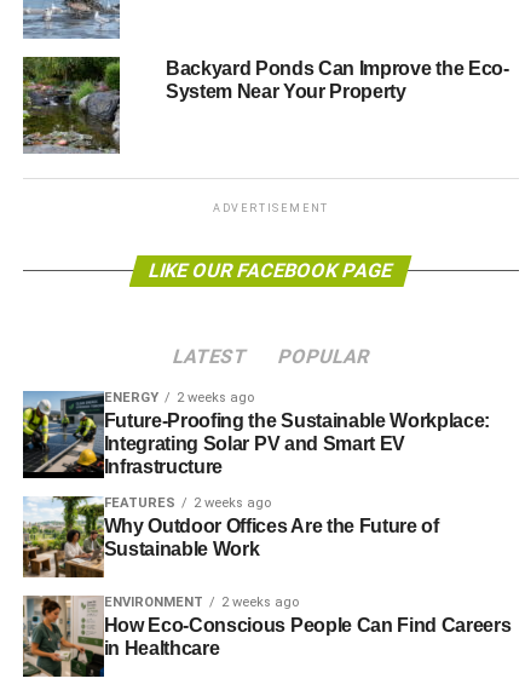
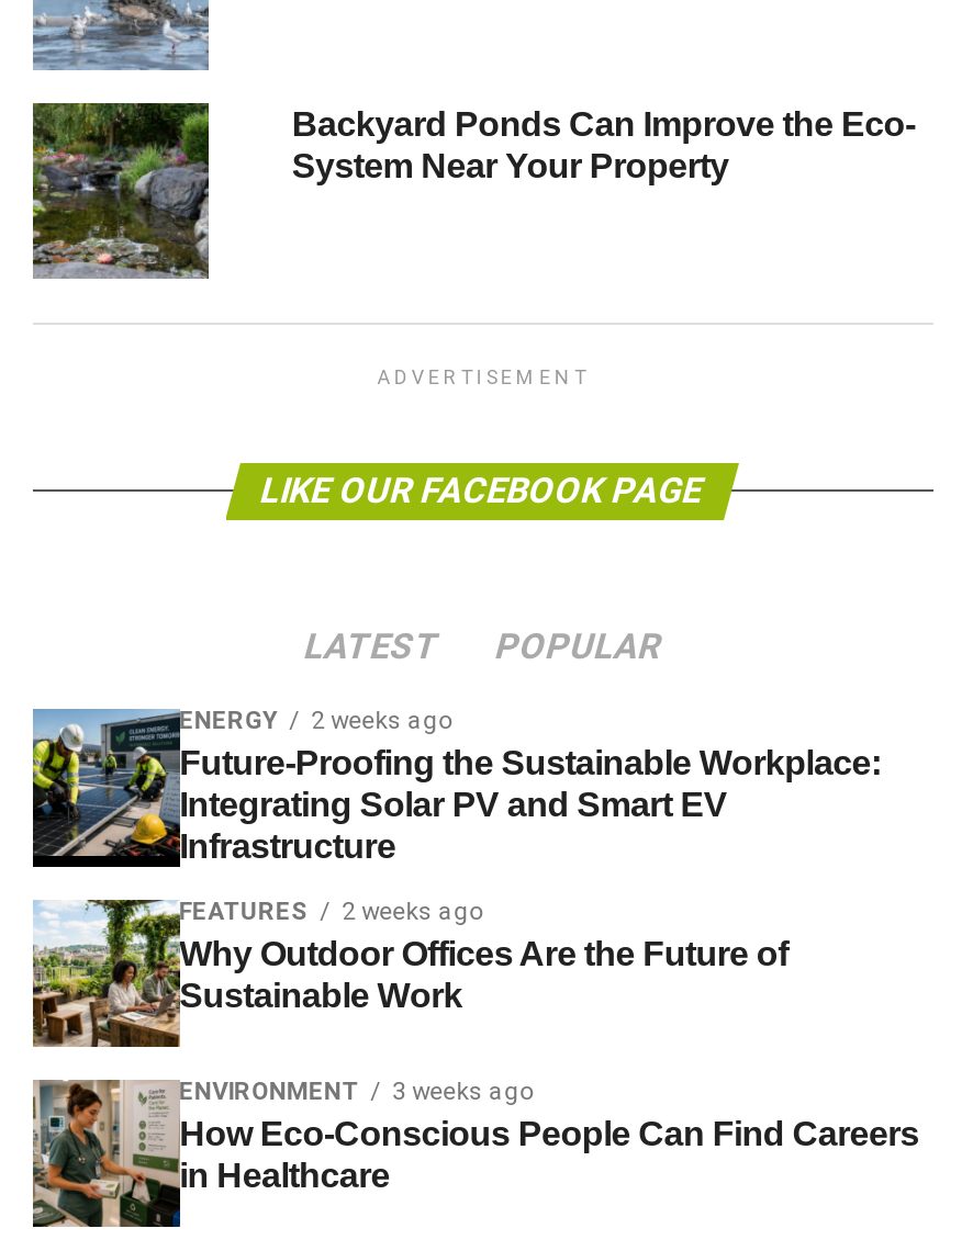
- ENVIRONMENT 2 weeks ago
+ ENVIRONMENT 3 weeks ago
